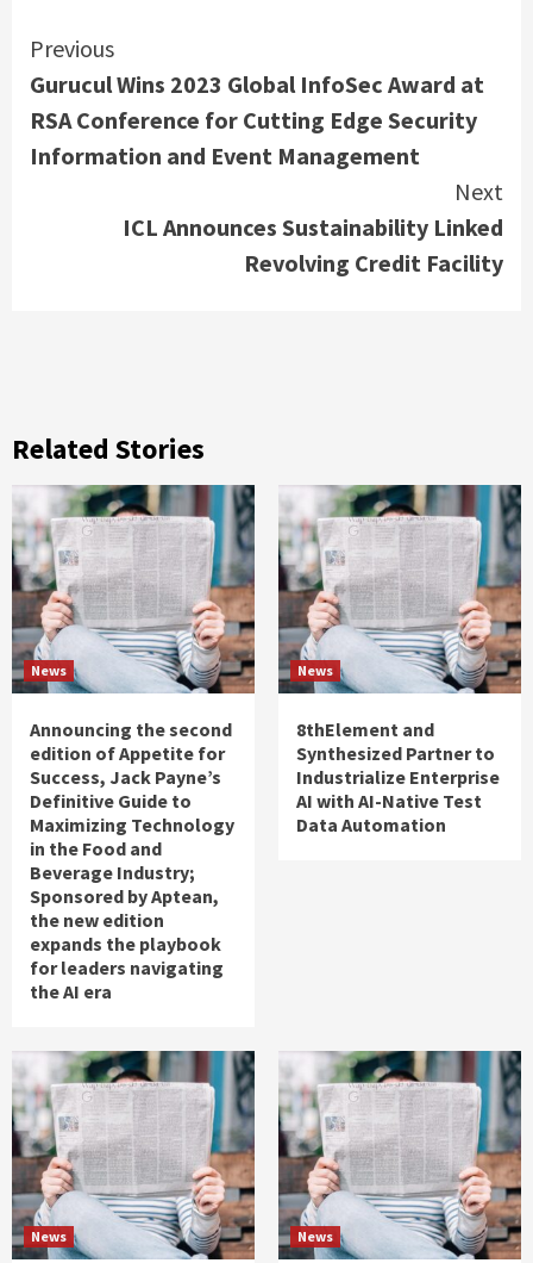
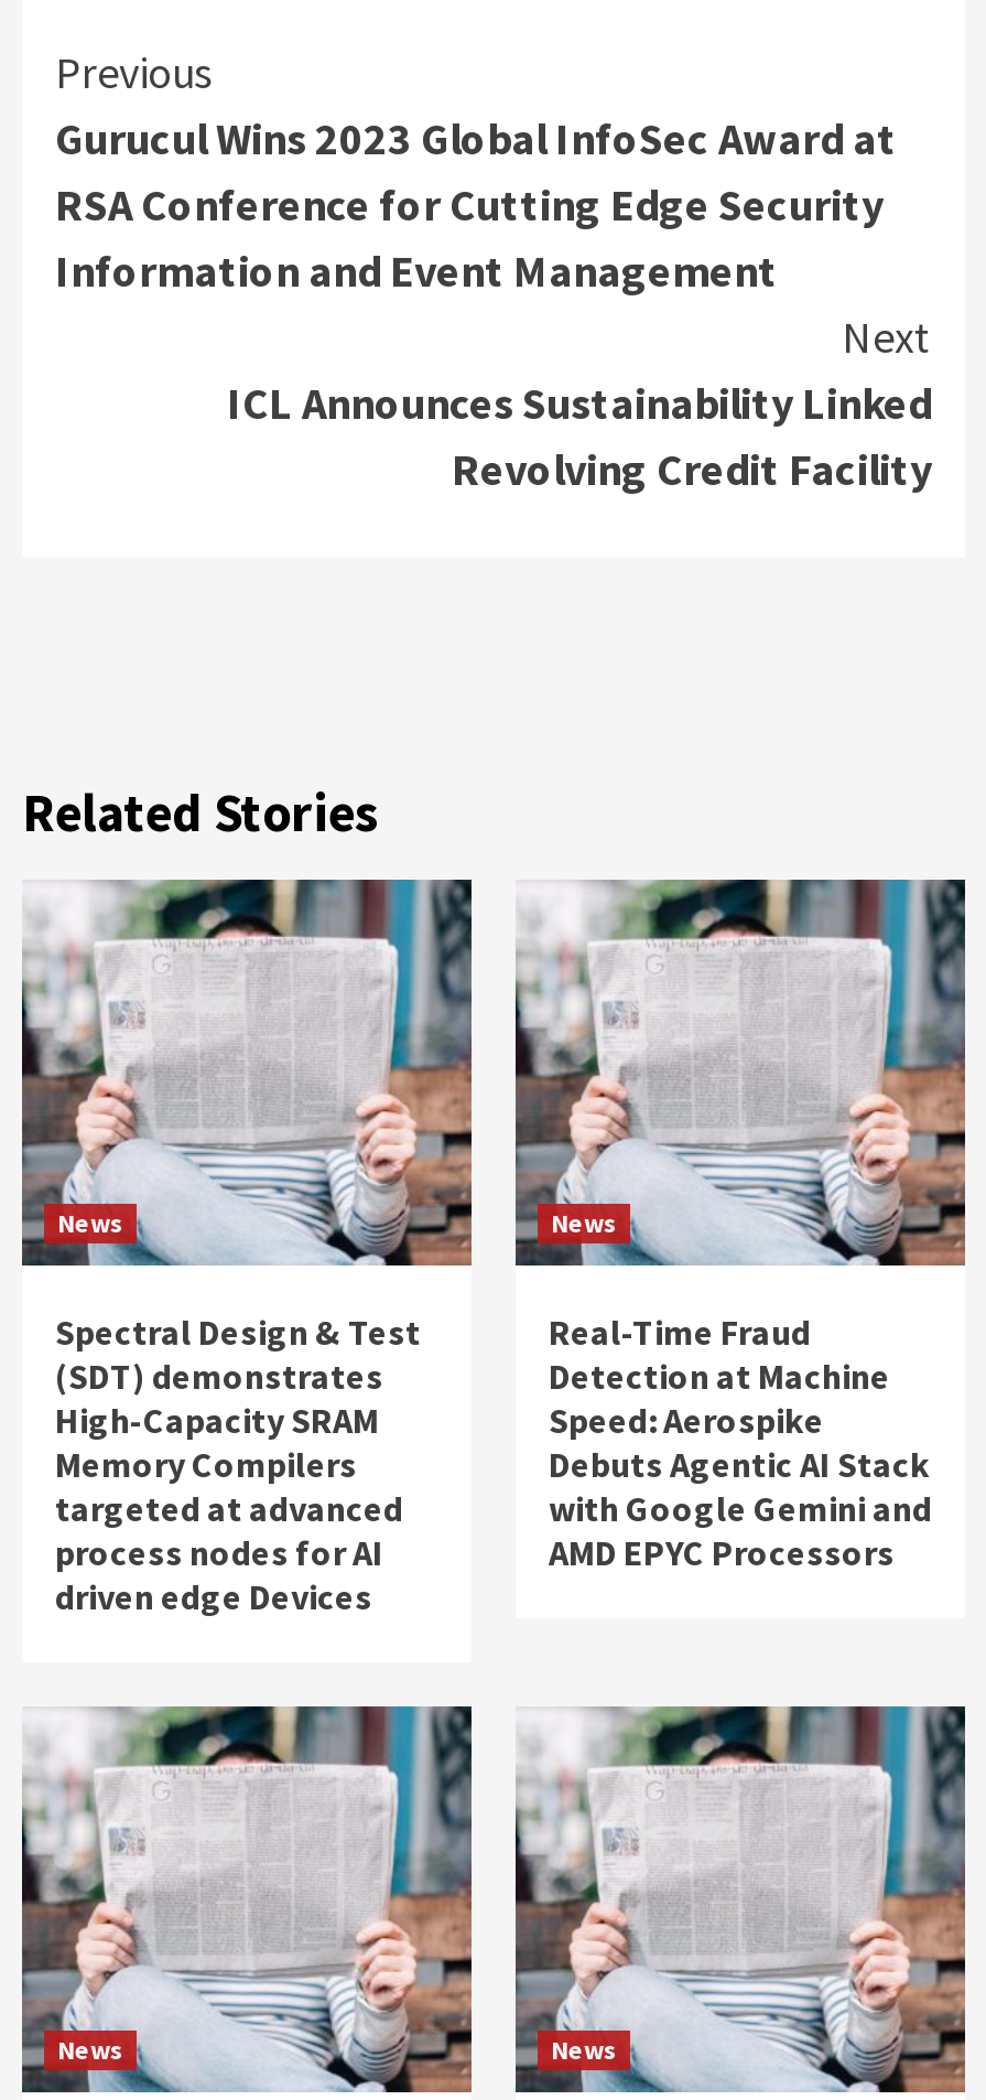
- Announcing the second
- edition of Appetite for
- Success, Jack Payne’s
- Definitive Guide to
- Maximizing Technology
- in the Food and
- Beverage Industry;
- Sponsored by Aptean,
- the new edition
- expands the playbook
- for leaders navigating
- the AI era
+ Spectral Design & Test
+ (SDT) demonstrates
+ High-Capacity SRAM
+ Memory Compilers
+ targeted at advanced
+ process nodes for AI
+ driven edge Devices

- 8thElement and
- Synthesized Partner to
- Industrialize Enterprise
- AI with AI-Native Test
- Data Automation
+ Real-Time Fraud
+ Detection at Machine
+ Speed: Aerospike
+ Debuts Agentic AI Stack
+ with Google Gemini and
+ AMD EPYC Processors
